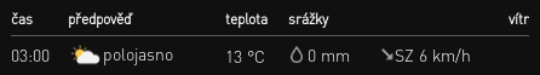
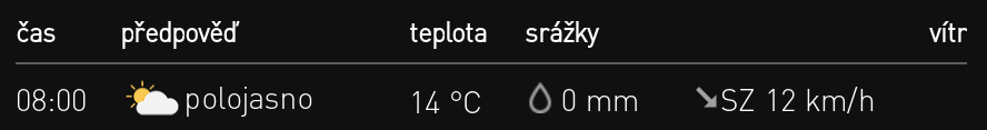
- 03:00
+ 08:00

- 13 °C 0 mm
+ 14 °C 0 mm

- SZ 6 km/h
+ SZ 12 km/h
